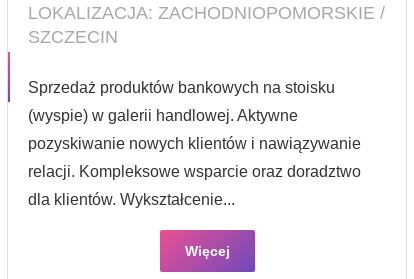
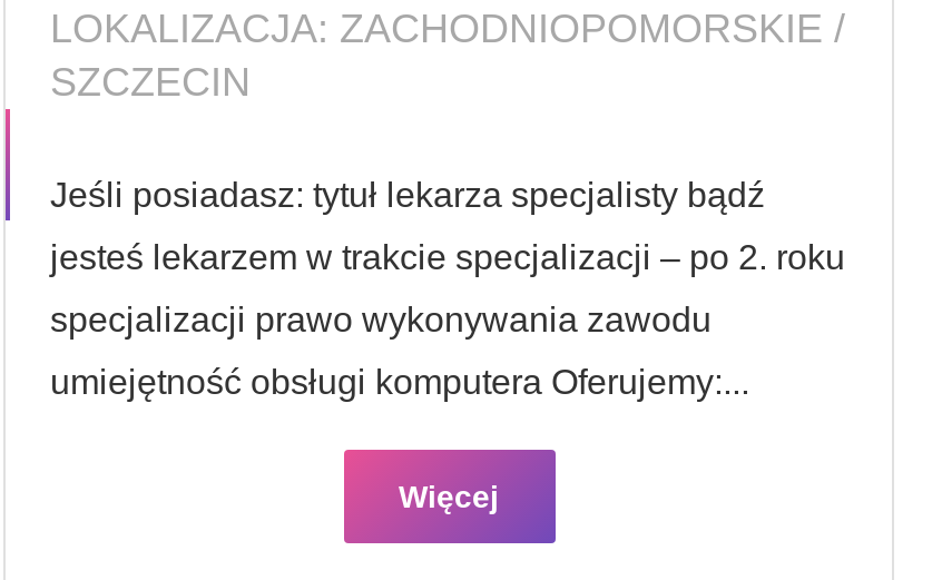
- Sprzedaż produktów bankowych na stoisku
- (wyspie) w galerii handlowej. Aktywne
- pozyskiwanie nowych klientów i nawiązywanie
- relacji. Kompleksowe wsparcie oraz doradztwo
- dla klientów. Wykształcenie...
+ Jeśli posiadasz: tytuł lekarza specjalisty bądź
+ jesteś lekarzem w trakcie specjalizacji – po 2. roku
+ specjalizacji prawo wykonywania zawodu
+ umiejętność obsługi komputera Oferujemy:...
